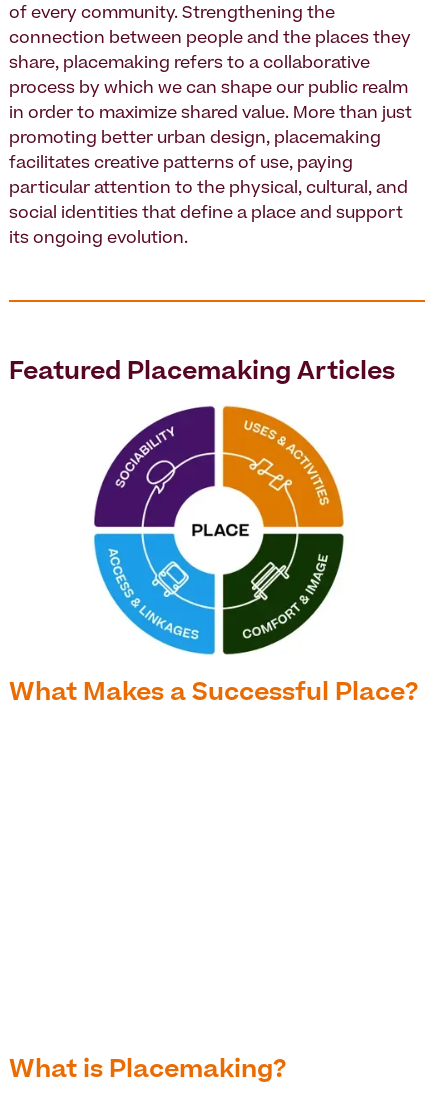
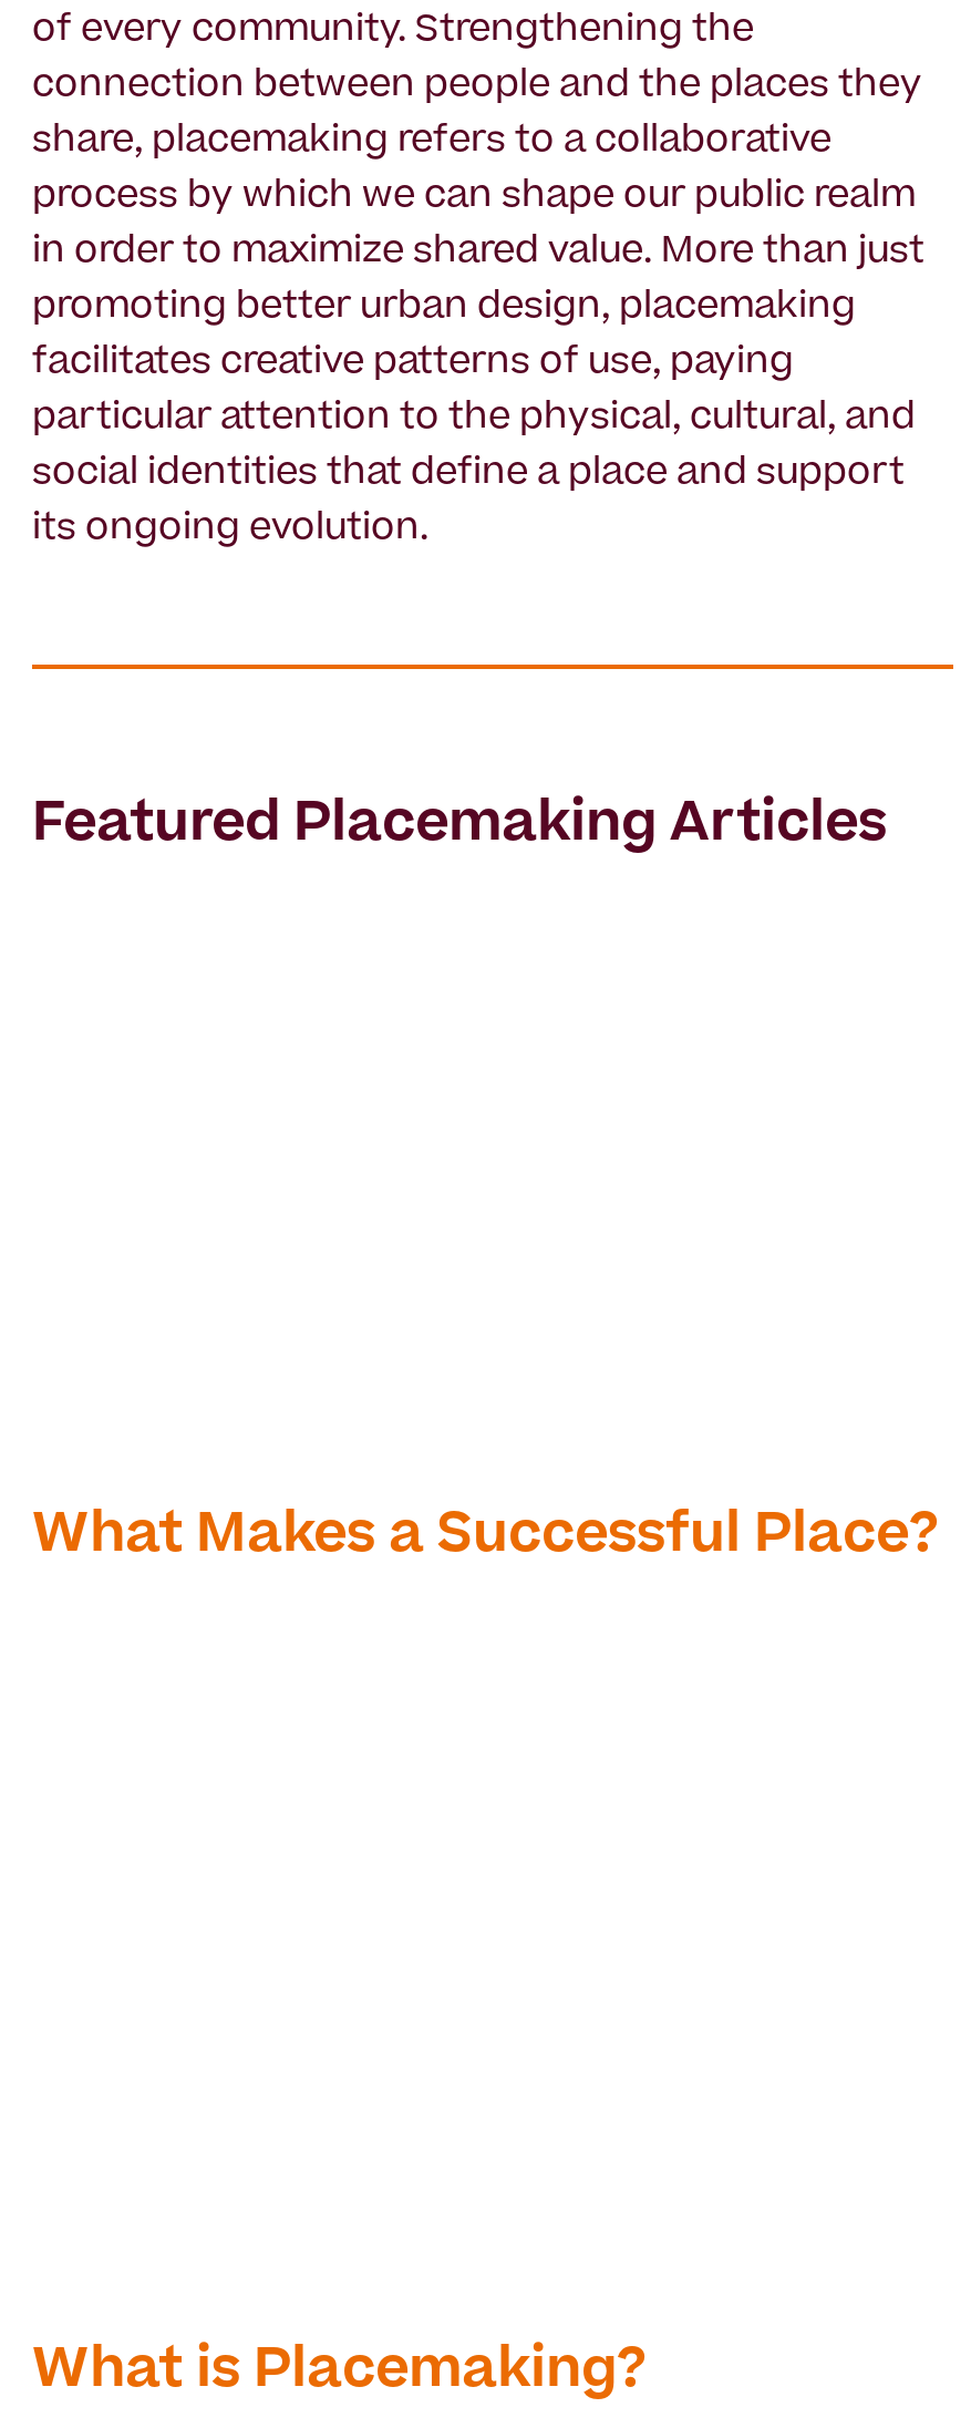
- [image]
